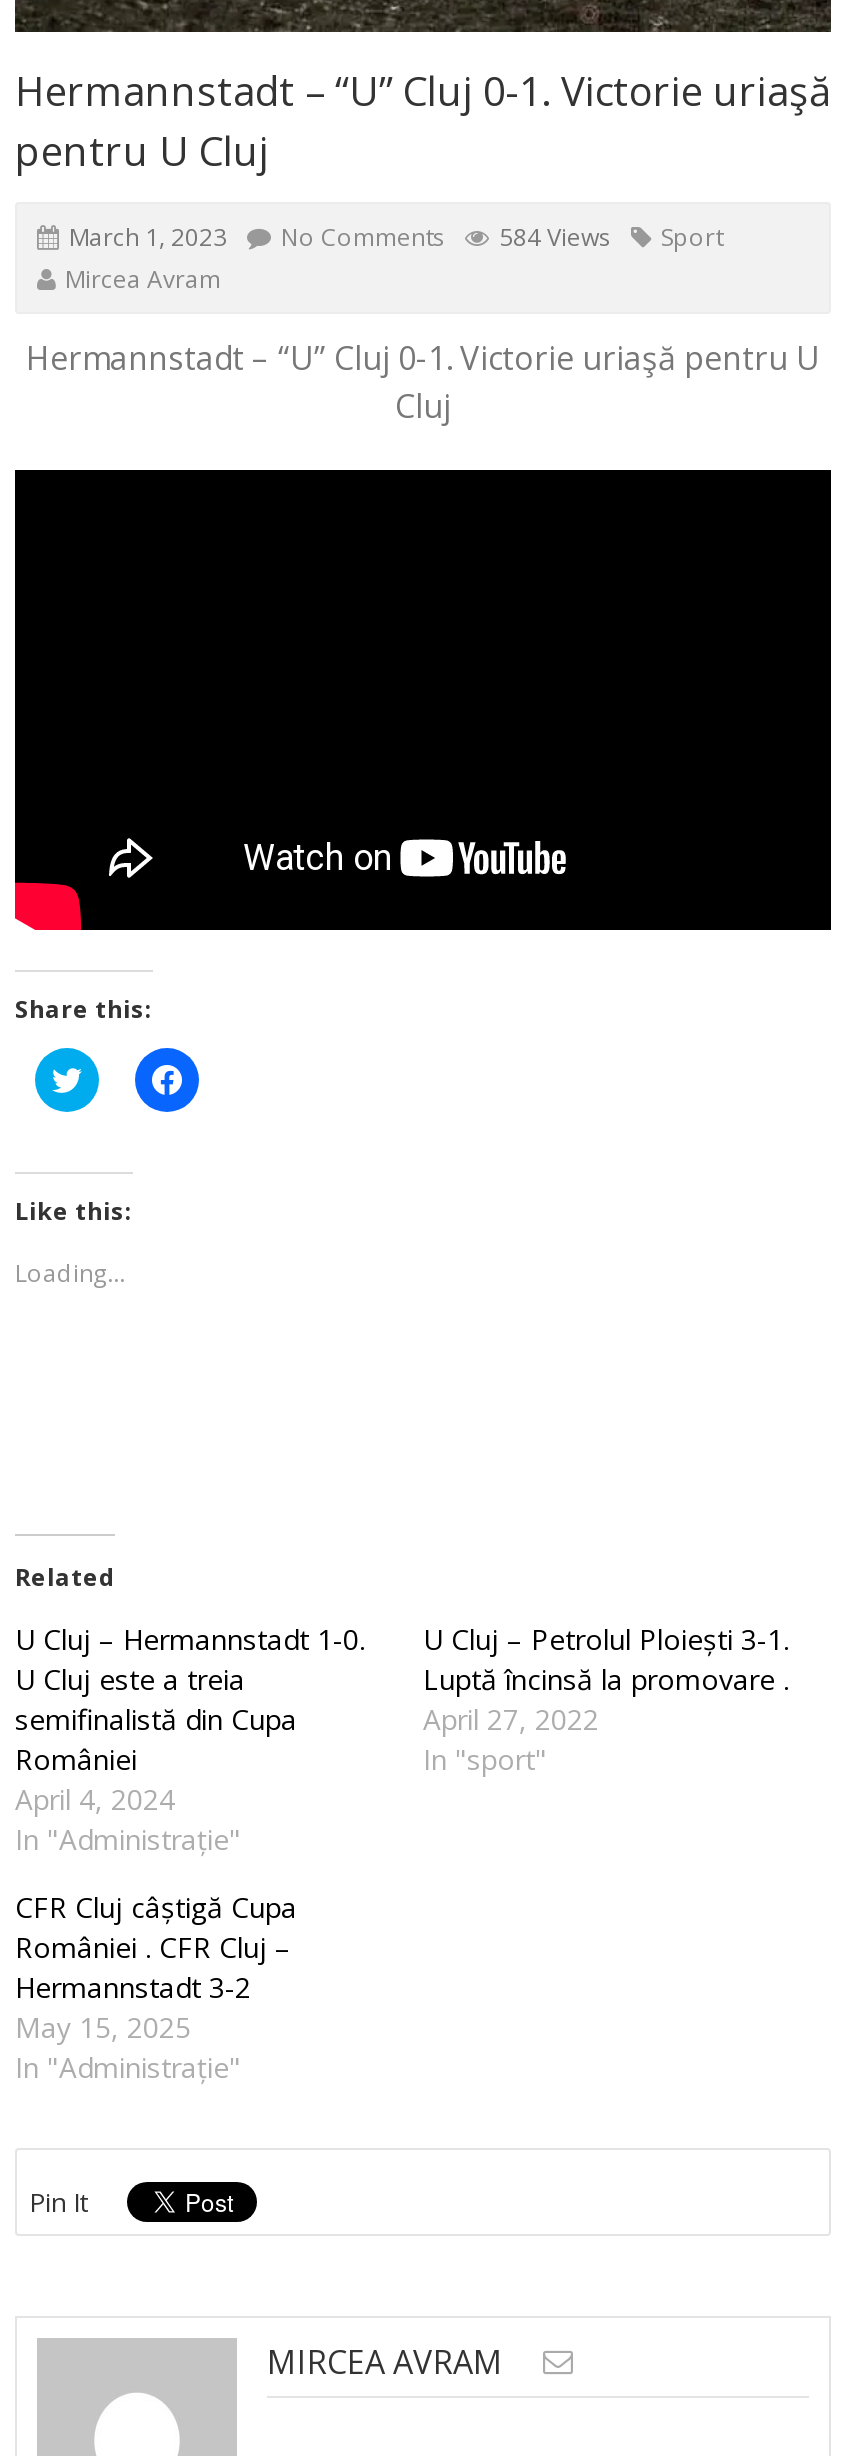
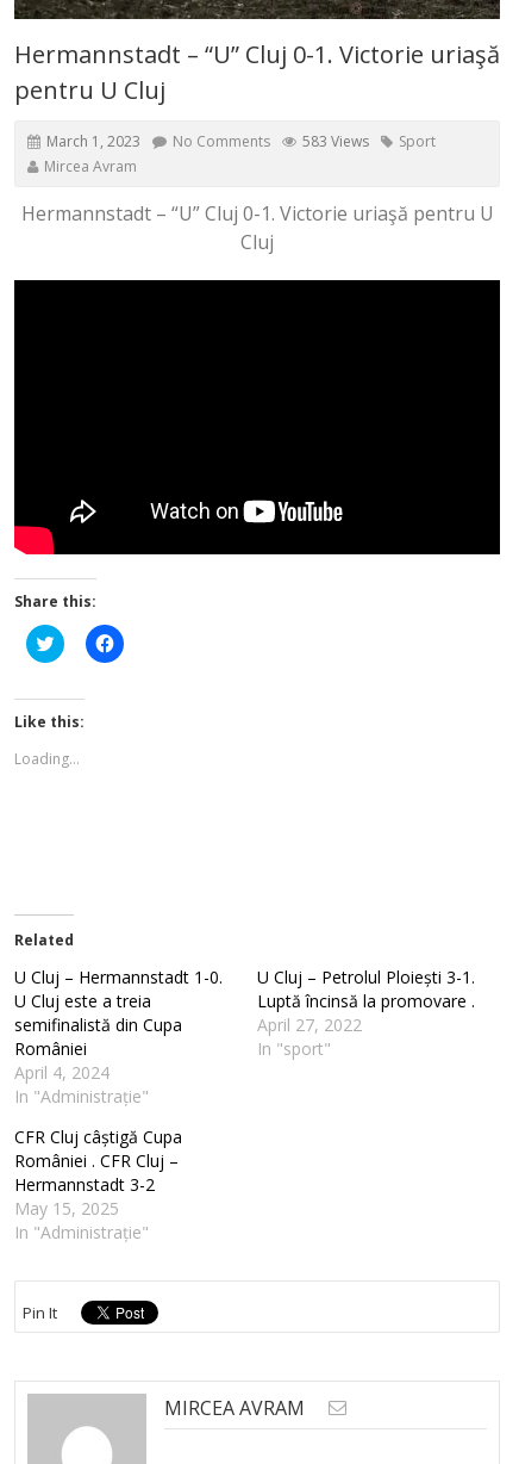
- March 1, 2023 No Comments 584 Views Sport
+ March 1, 2023 No Comments 583 Views Sport
